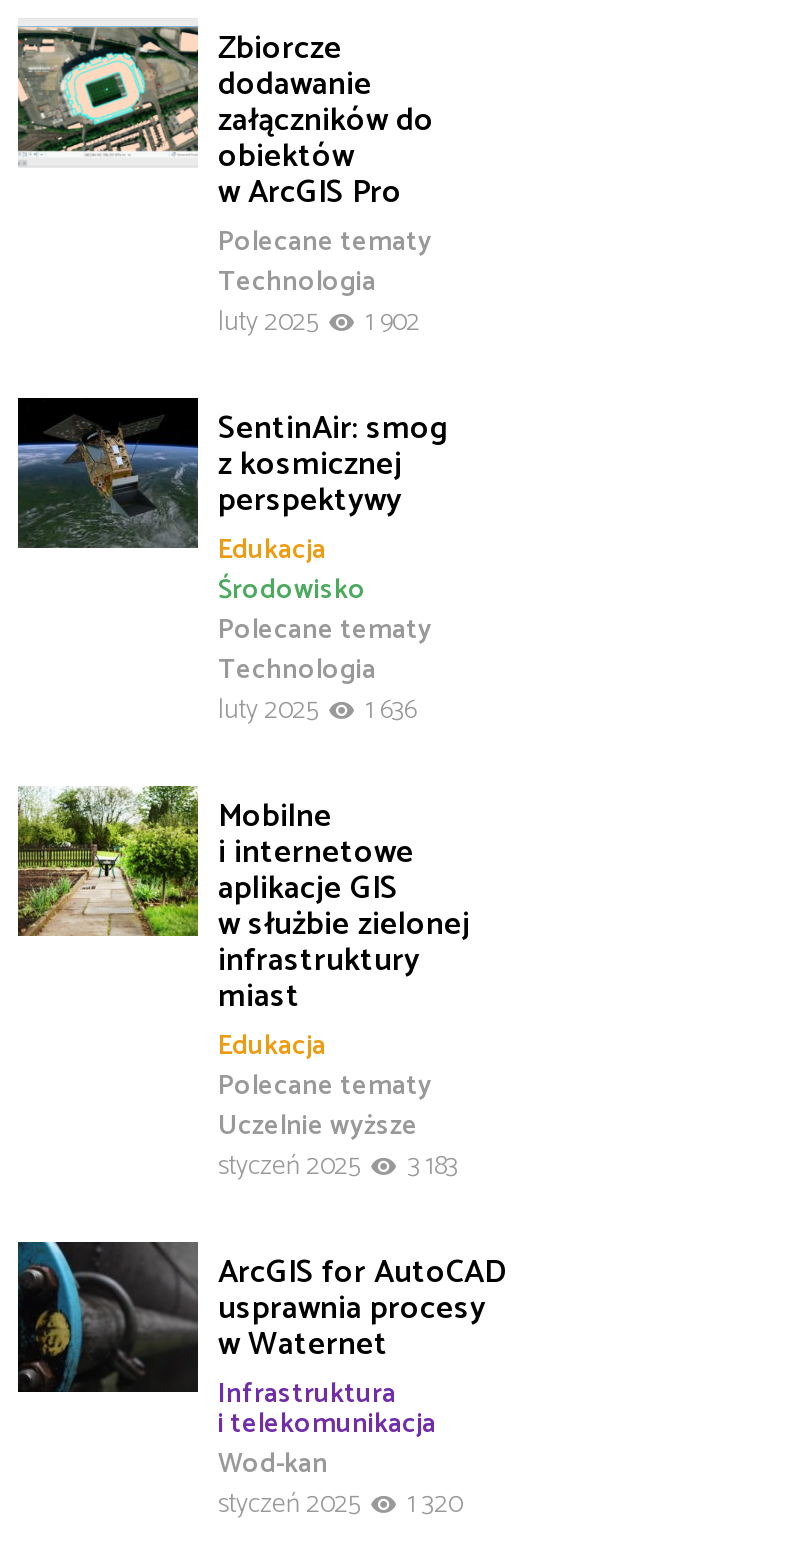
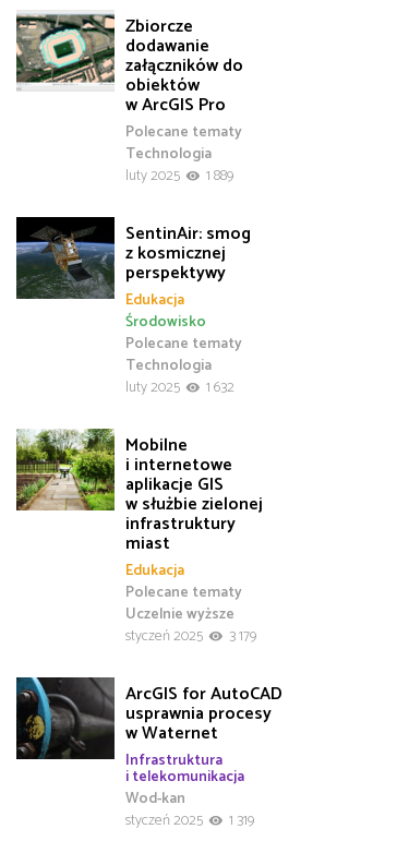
- luty 2025 1 902
+ luty 2025 1 889

- luty 2025 1 636
+ luty 2025 1 632

- styczeń 2025 3 183
+ styczeń 2025 3 179

- styczeń 2025 1 320
+ styczeń 2025 1 319
